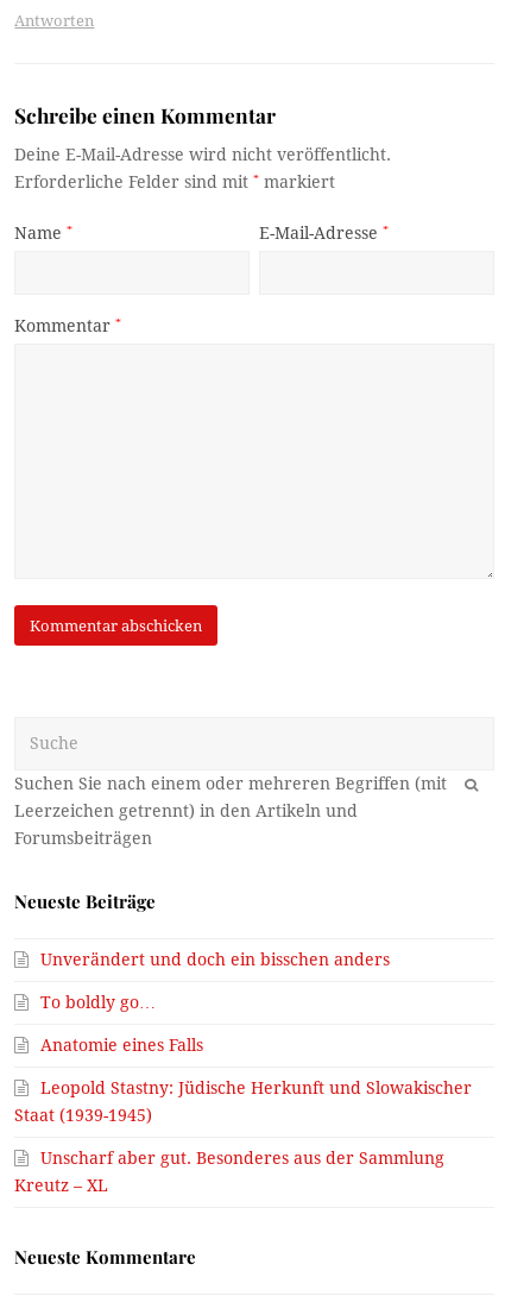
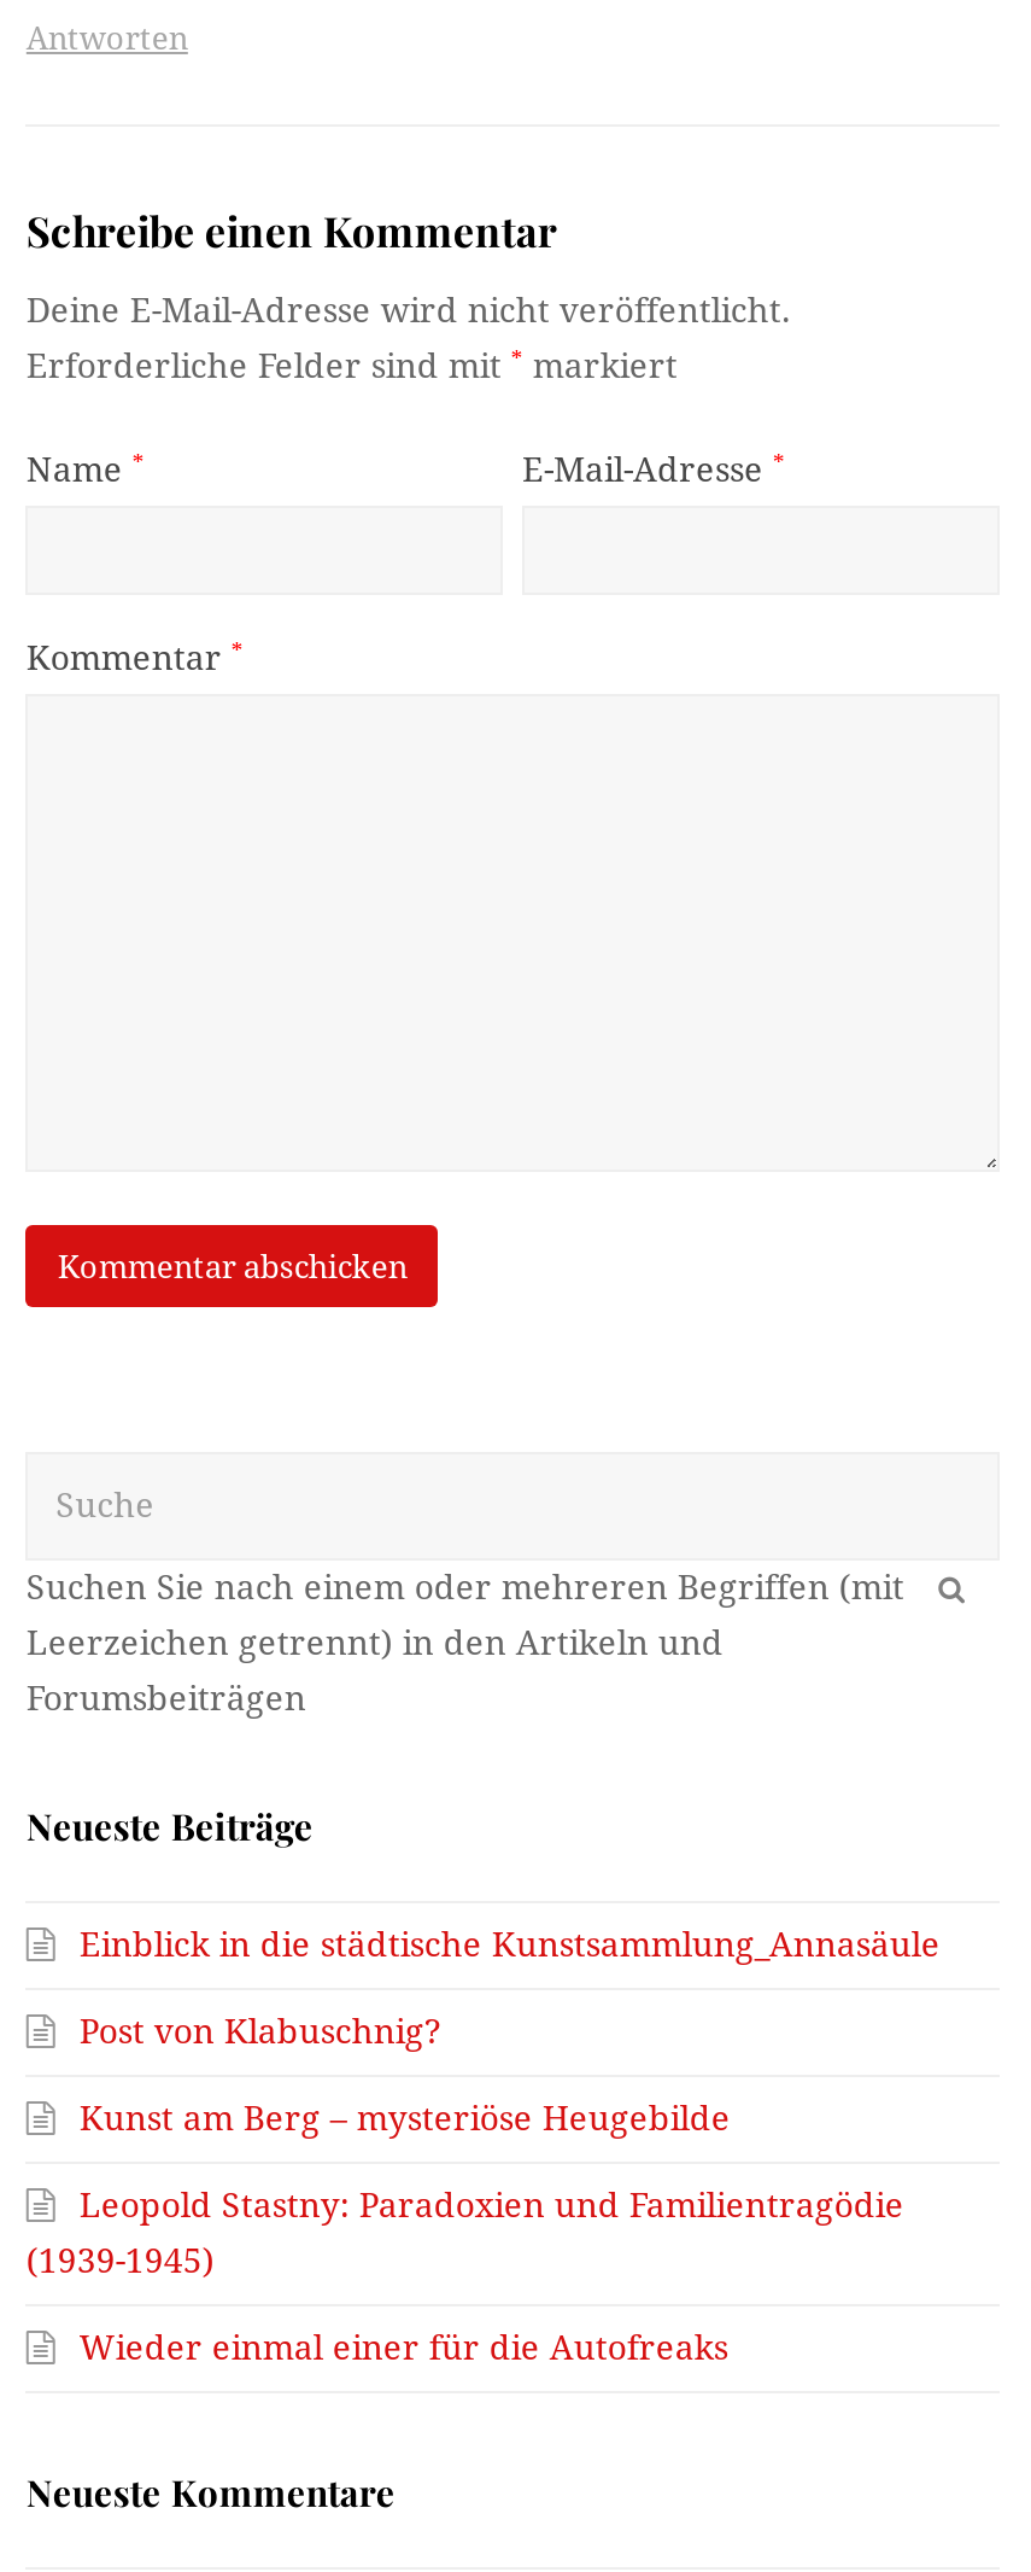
- Unverändert und doch ein bisschen anders
+ Einblick in die städtische Kunstsammlung_Annasäule

- To boldly go…
+ Post von Klabuschnig?

- Anatomie eines Falls
+ Kunst am Berg – mysteriöse Heugebilde

- Leopold Stastny: Jüdische Herkunft und Slowakischer
- Staat (1939-1945)
+ Leopold Stastny: Paradoxien und Familientragödie
+ (1939-1945)

- Unscharf aber gut. Besonderes aus der Sammlung
- Kreutz – XL
+ Wieder einmal einer für die Autofreaks
